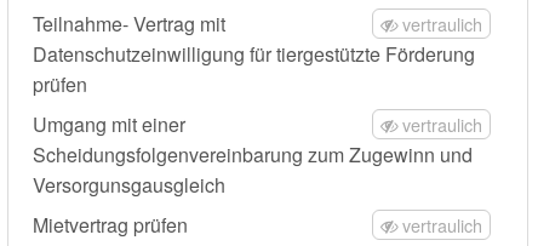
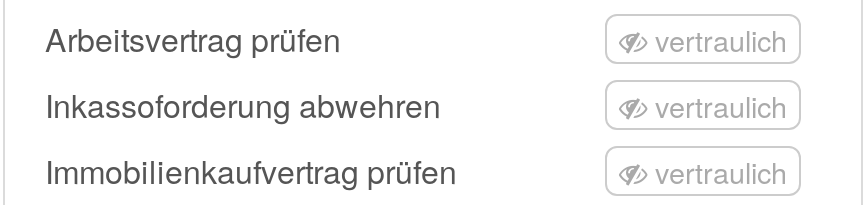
- Teilnahme- Vertrag mit
- Datenschutzeinwilligung für tiergestützte Förderung
- prüfen
+ Arbeitsvertrag prüfen

- Umgang mit einer
- Scheidungsfolgenvereinbarung zum Zugewinn und
- Versorgunsgausgleich
+ Inkassoforderung abwehren

- Mietvertrag prüfen
+ Immobilienkaufvertrag prüfen
